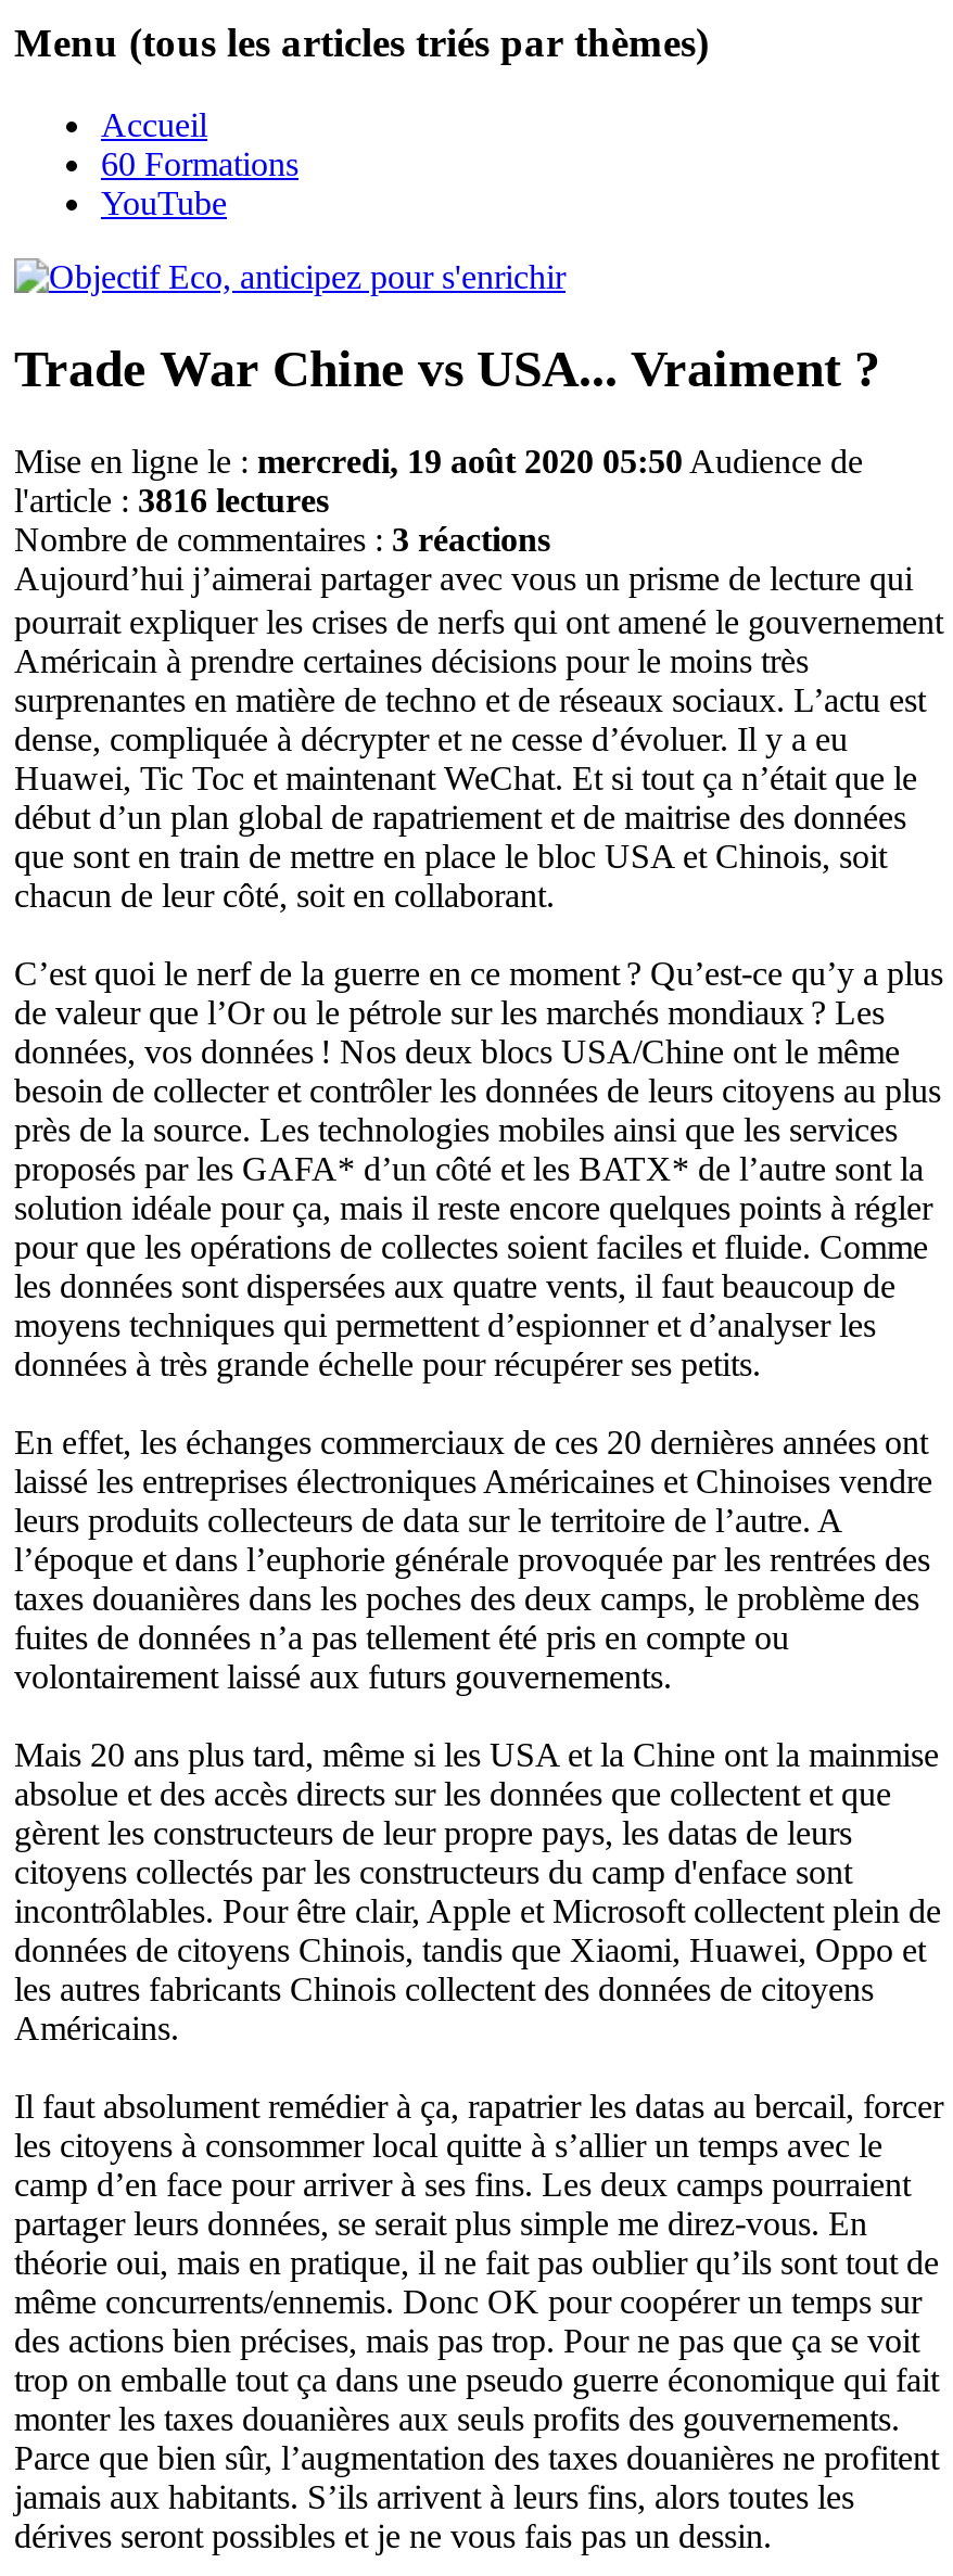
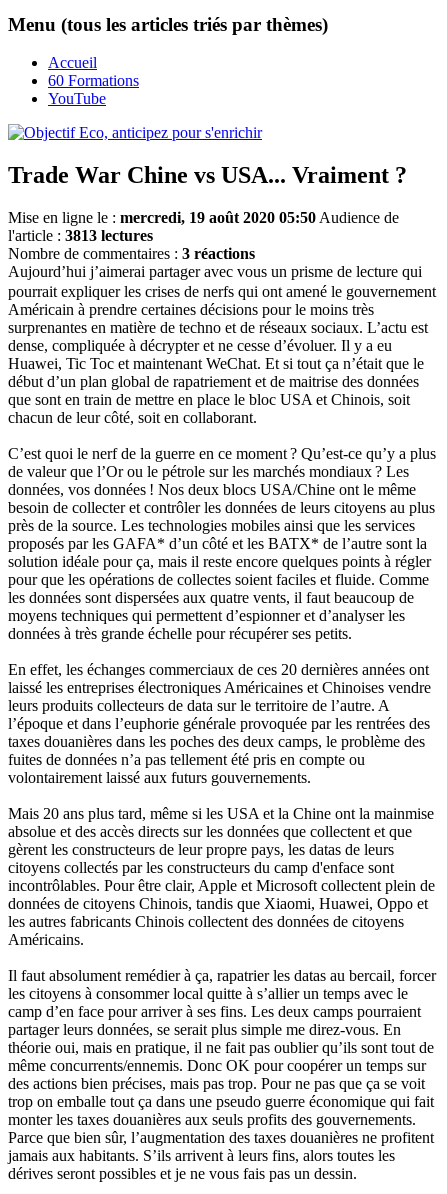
- l'article : 3816 lectures
+ l'article : 3813 lectures
